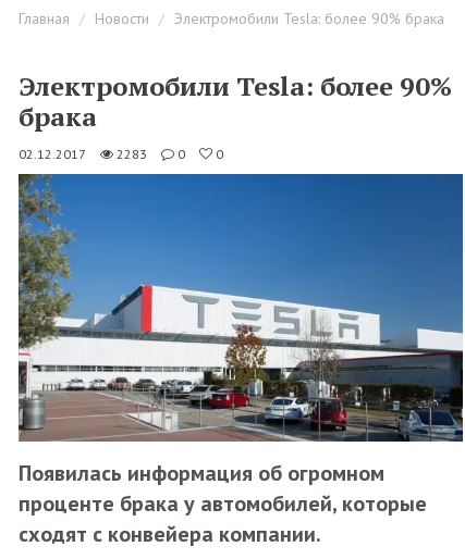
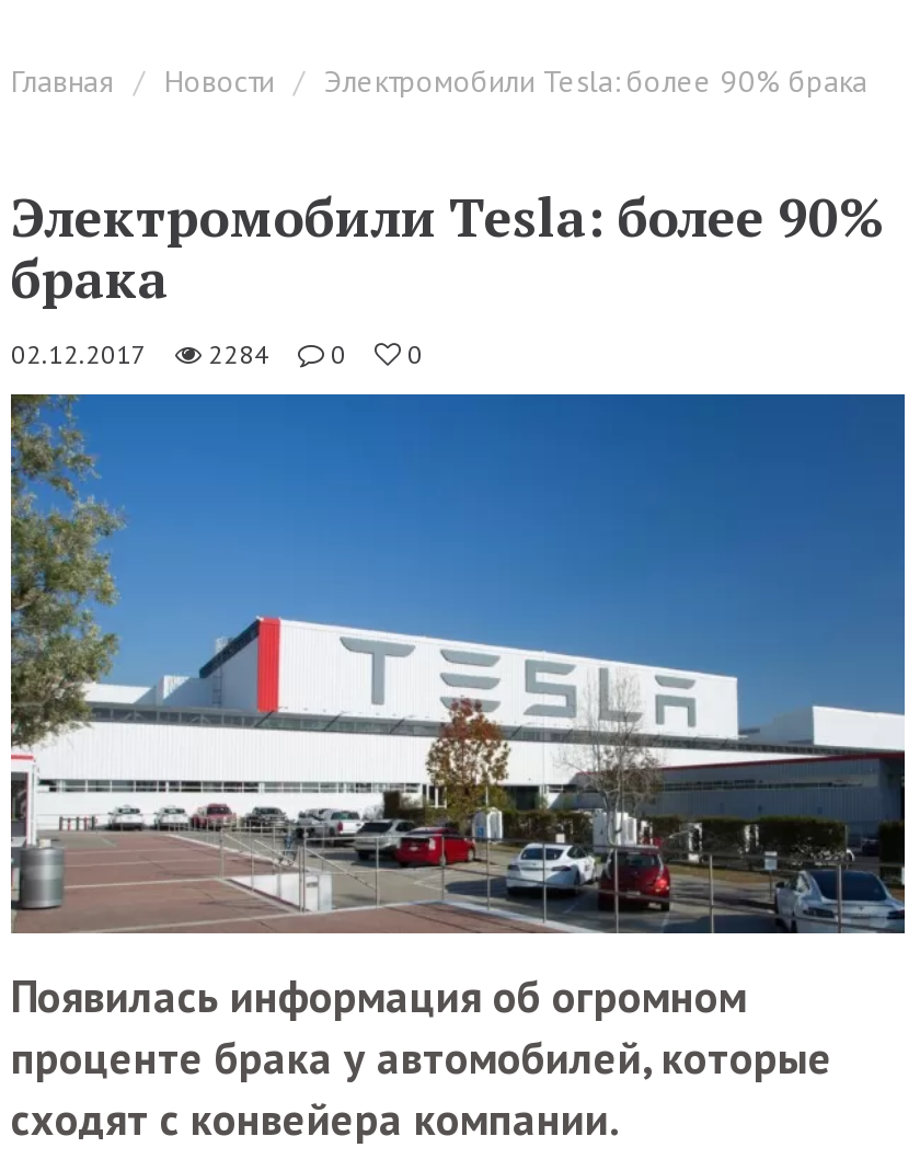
- 02.12.2017 2283 0 0
+ 02.12.2017 2284 0 0
